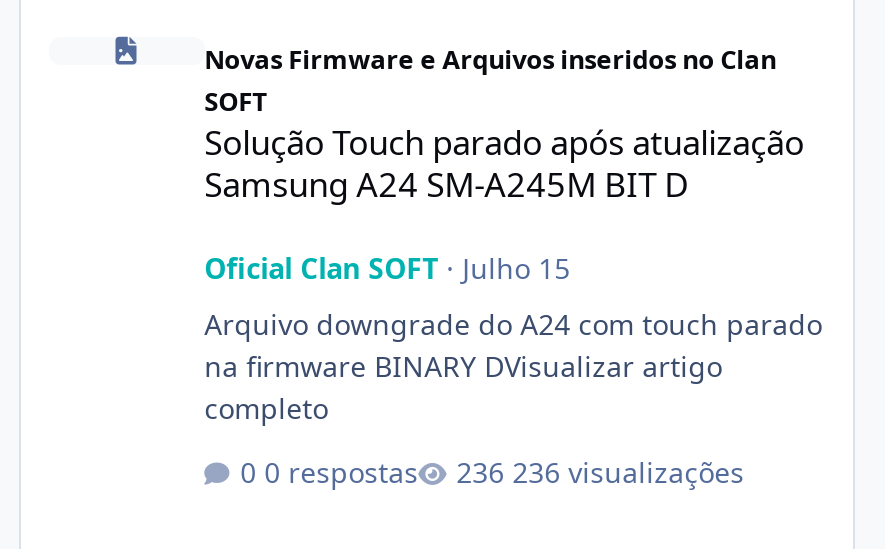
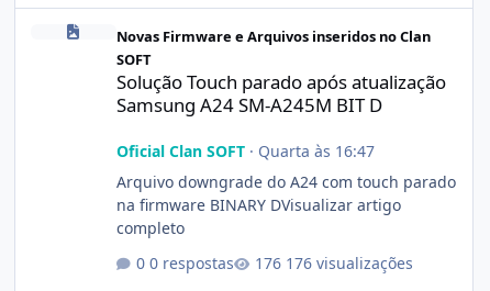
- Oficial Clan SOFT · Julho 15
+ Oficial Clan SOFT · Quarta às 16:47

- 236 visualizações
+ 176 visualizações
